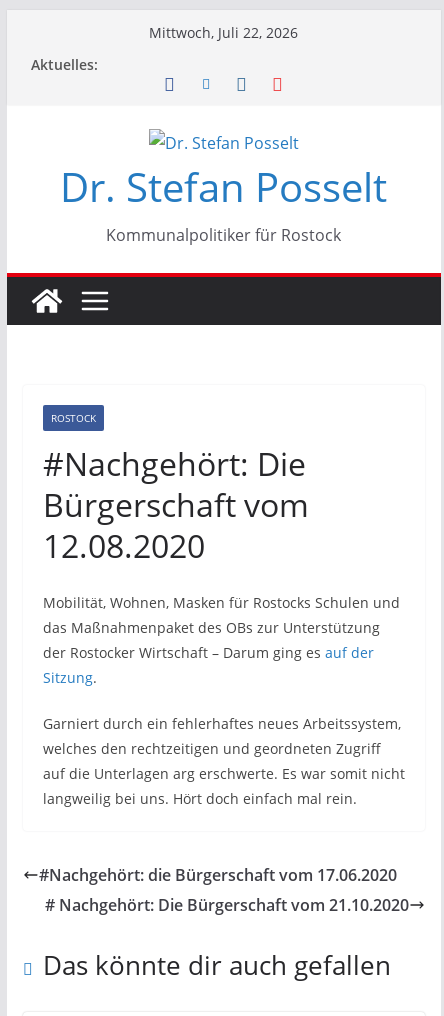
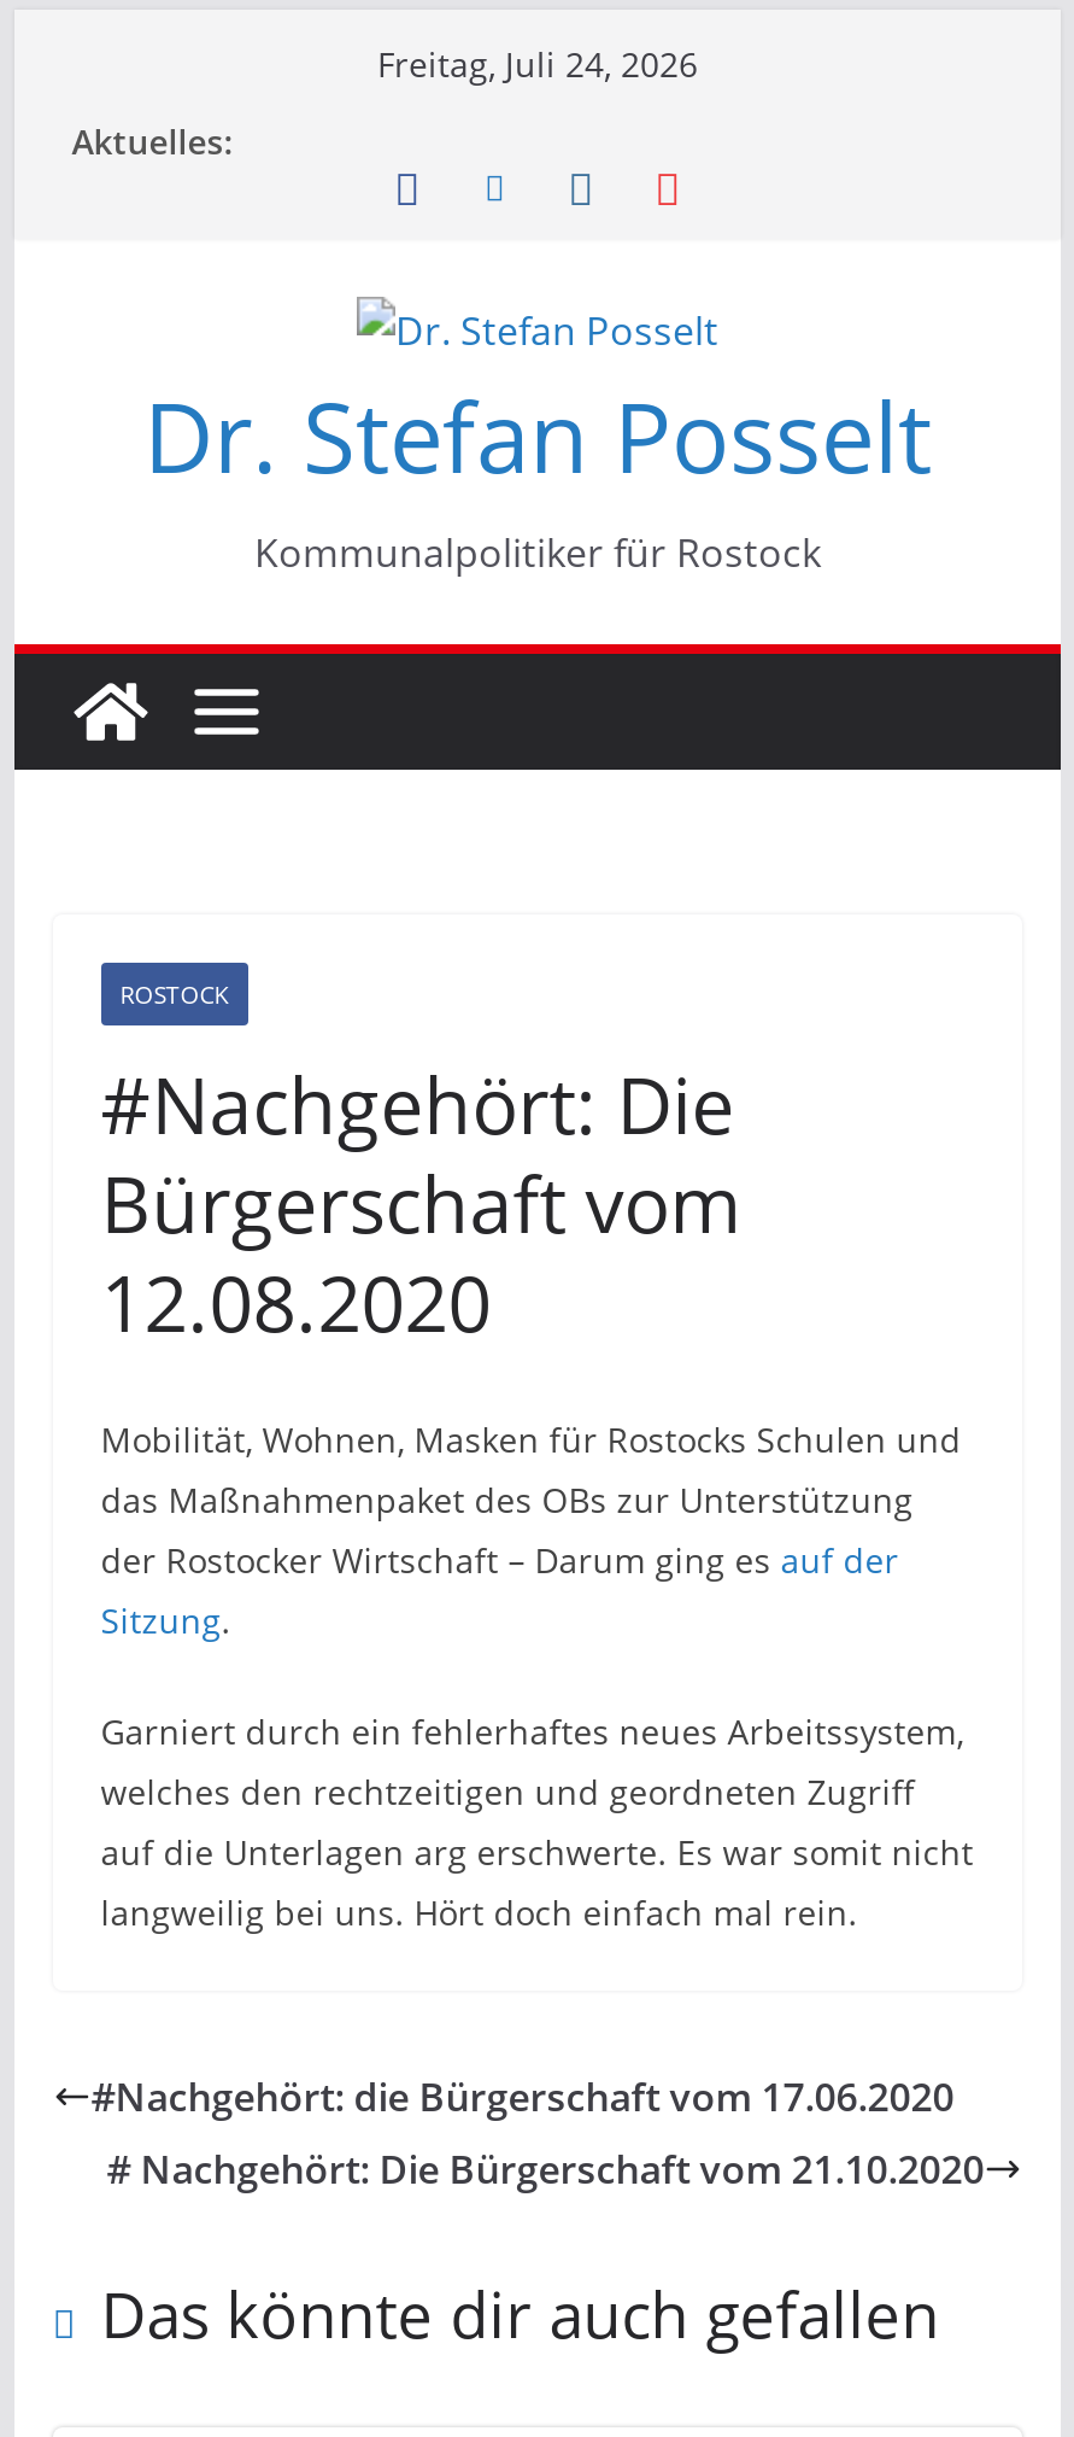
- Mittwoch, Juli 22, 2026
+ Freitag, Juli 24, 2026
